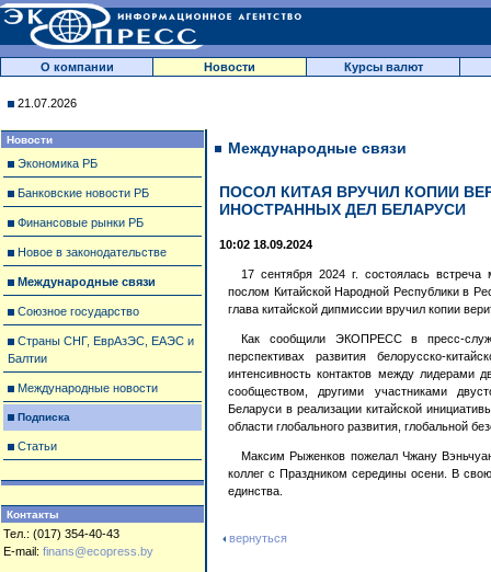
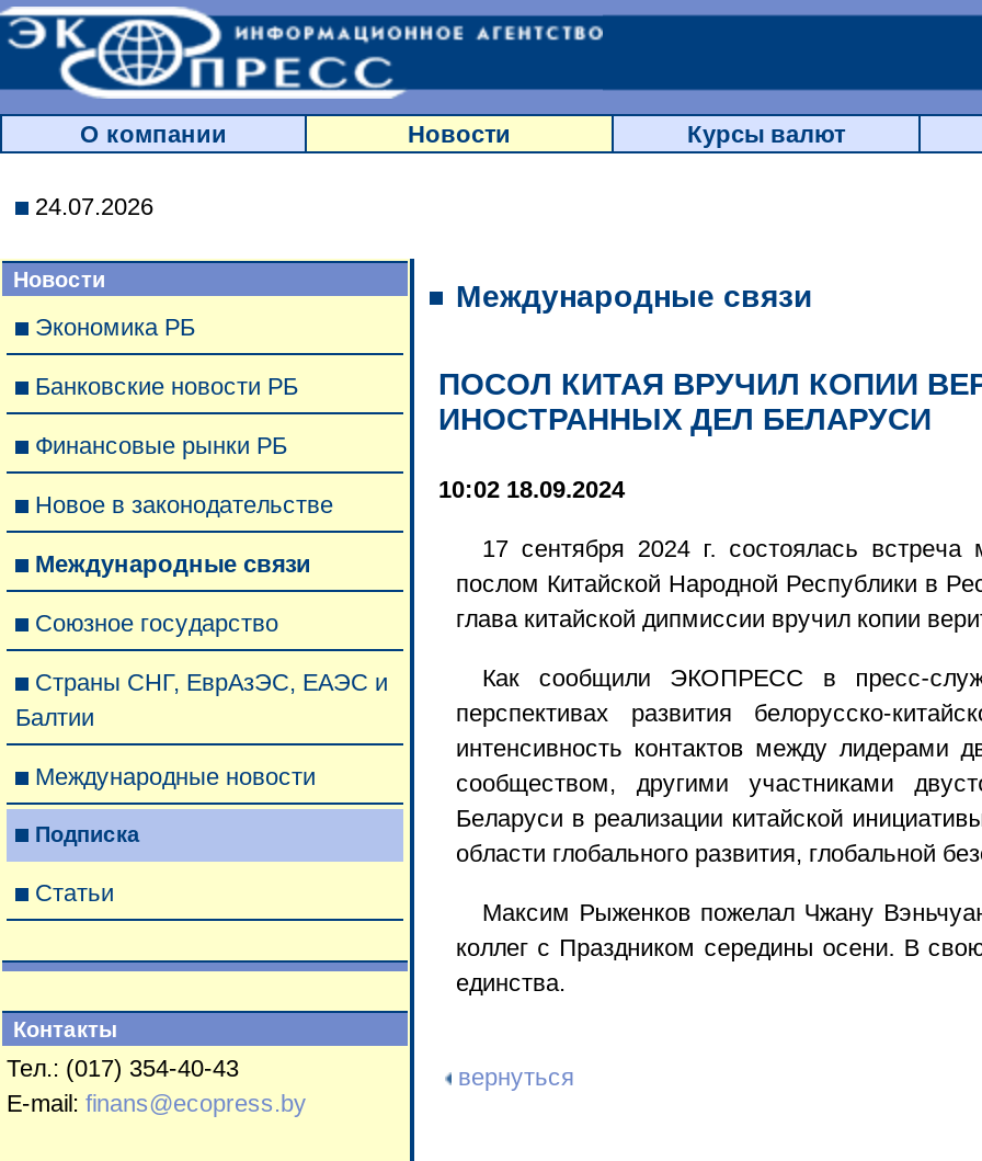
- 21.07.2026
+ 24.07.2026
